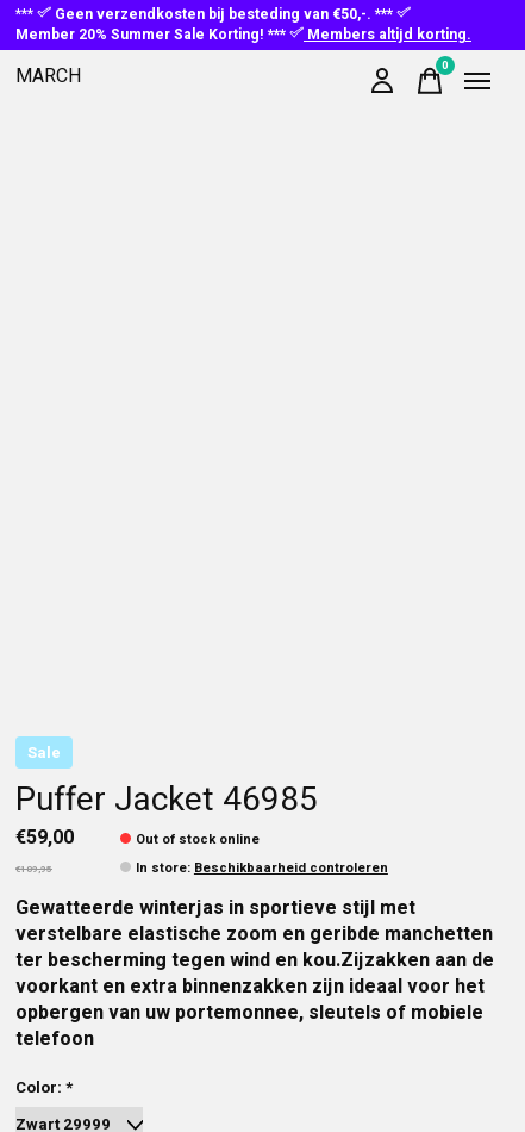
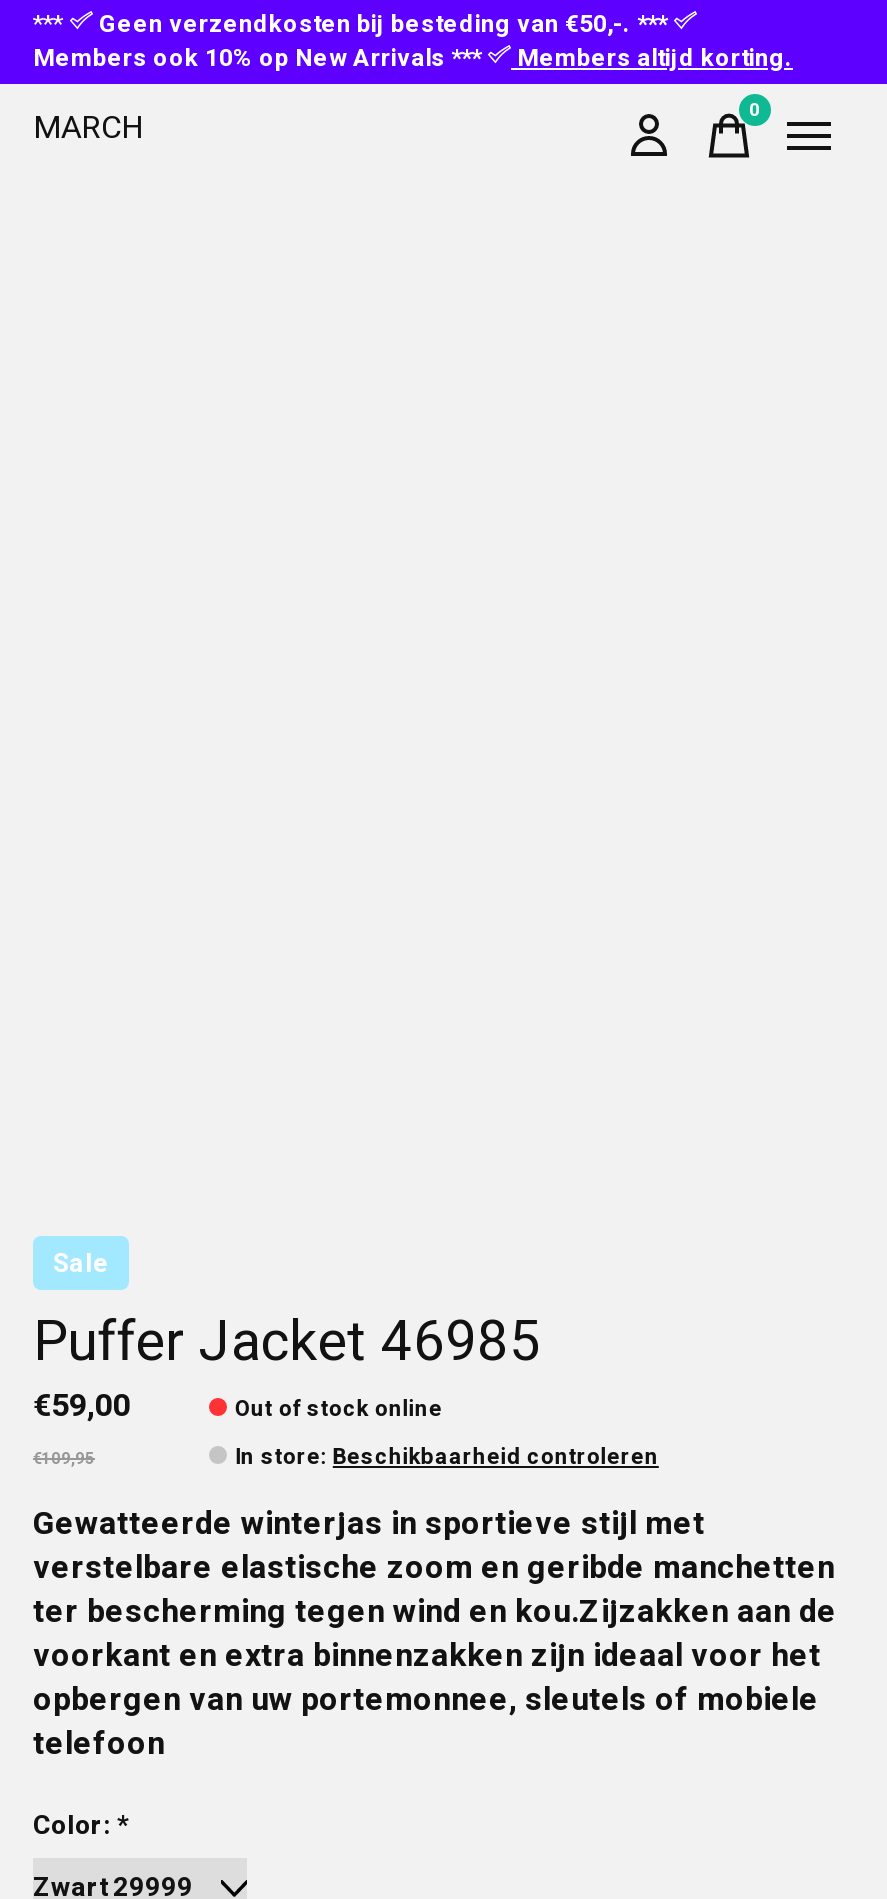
- Member 20% Summer Sale Korting! ***
+ Members ook 10% op New Arrivals ***
